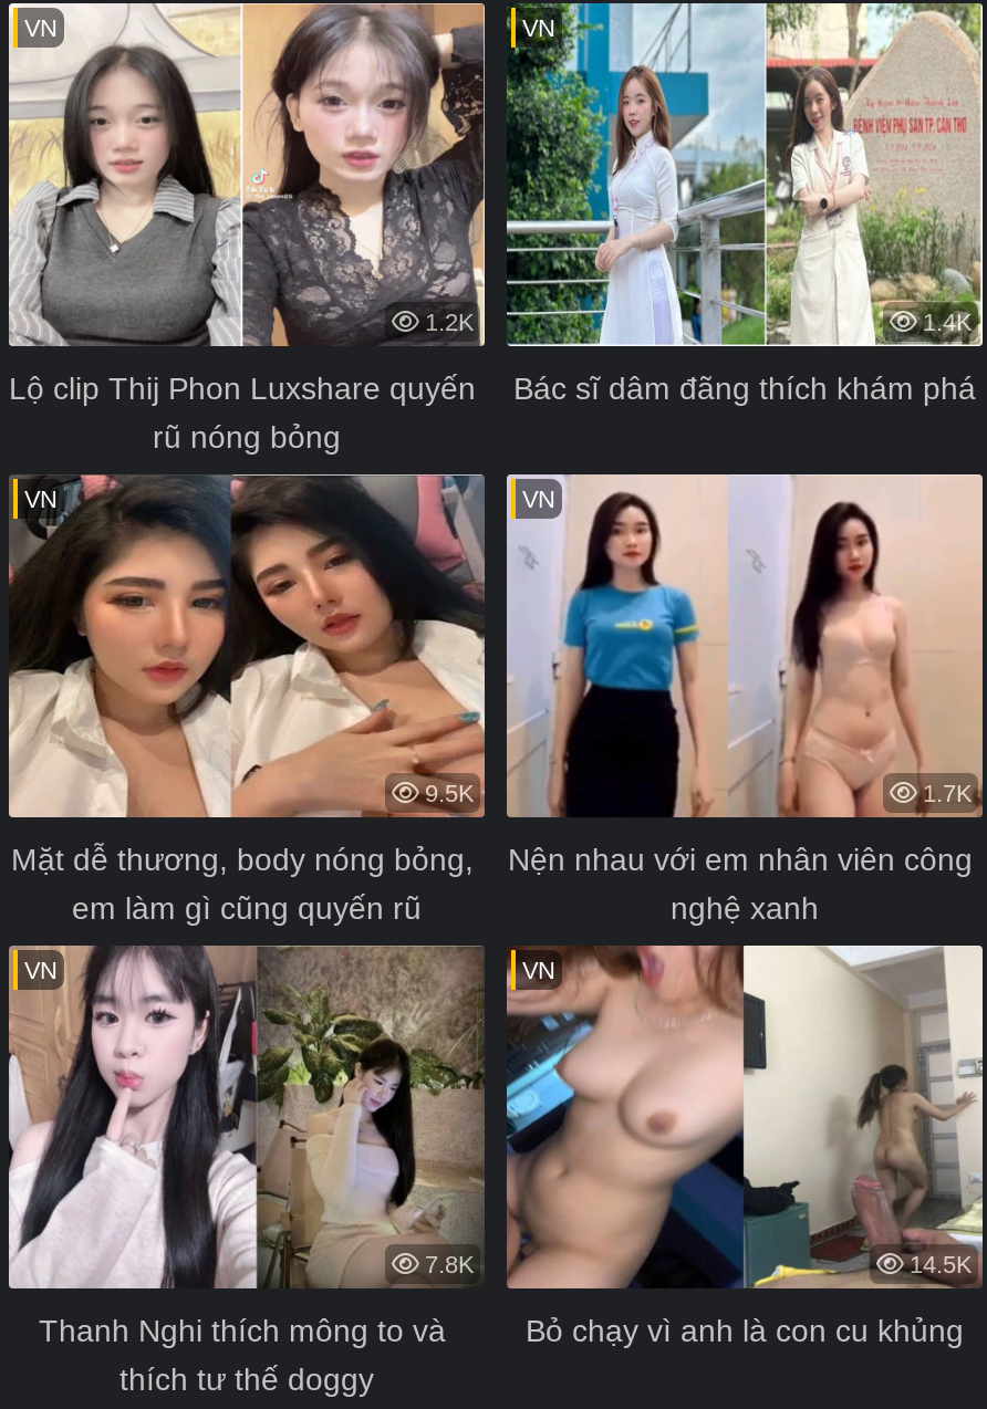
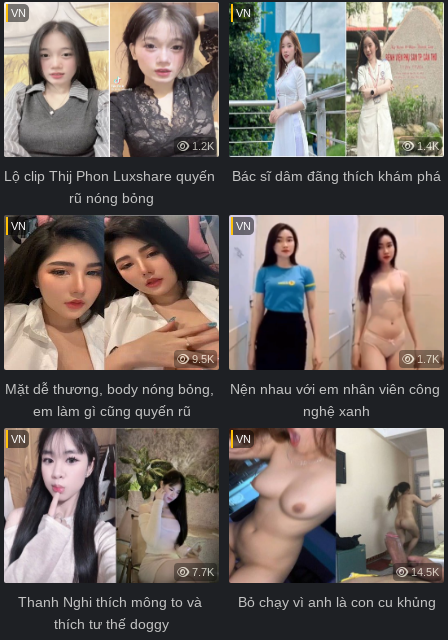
- 7.8K
+ 7.7K
